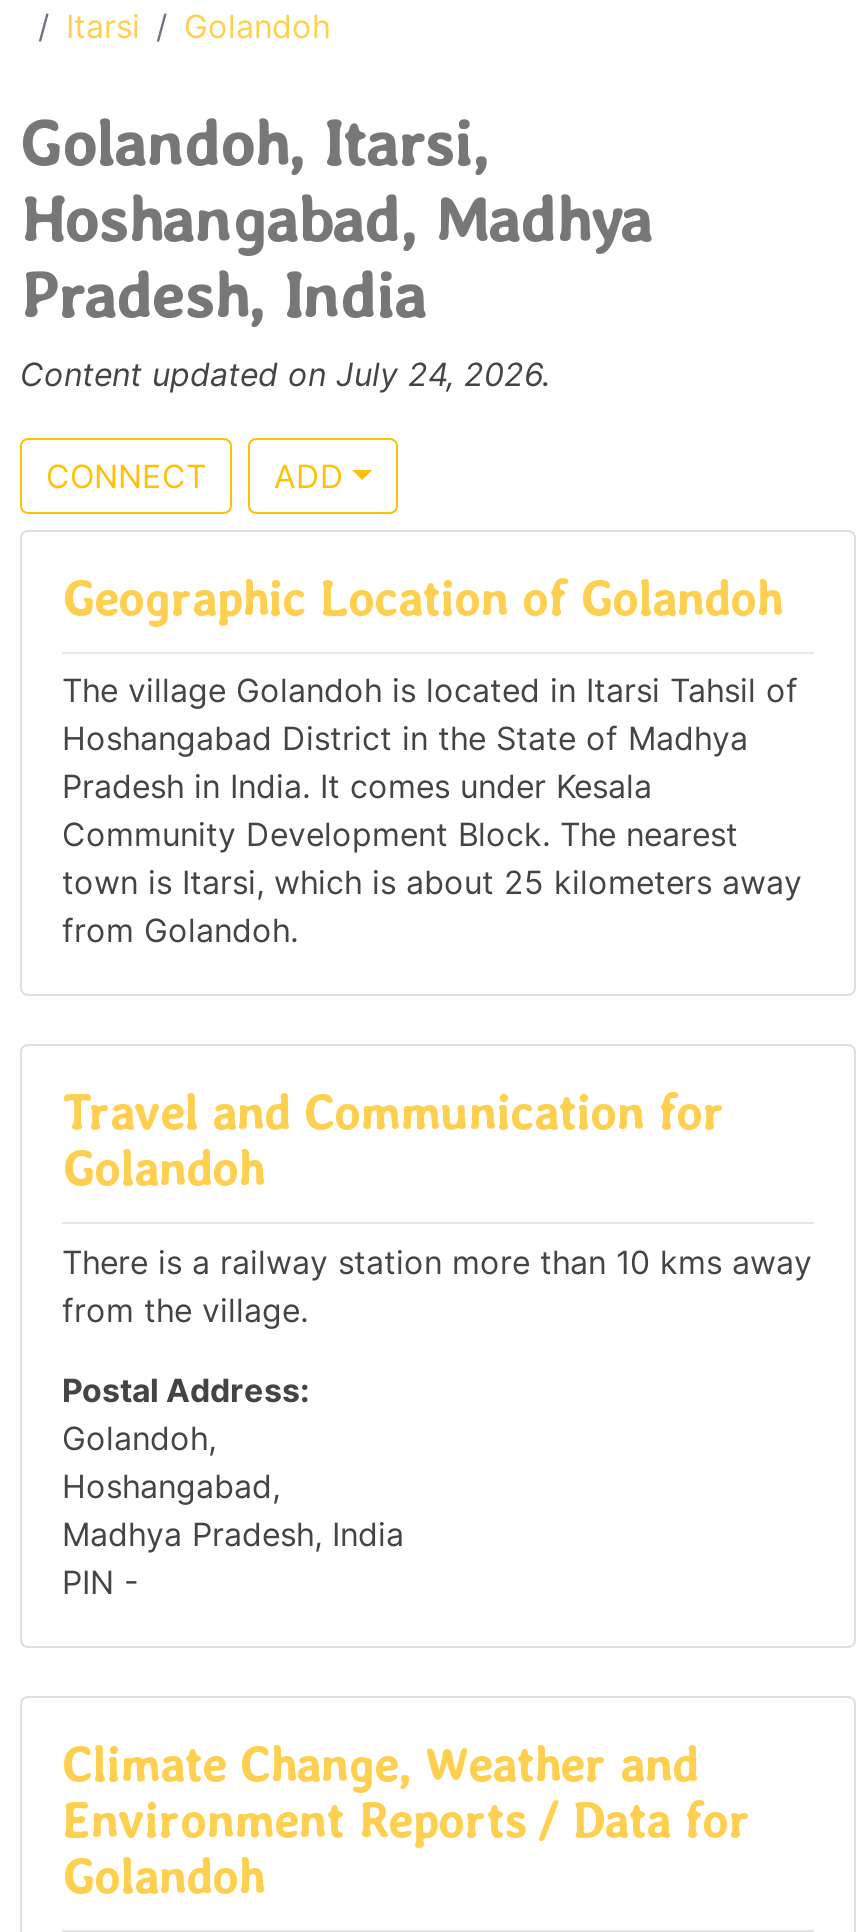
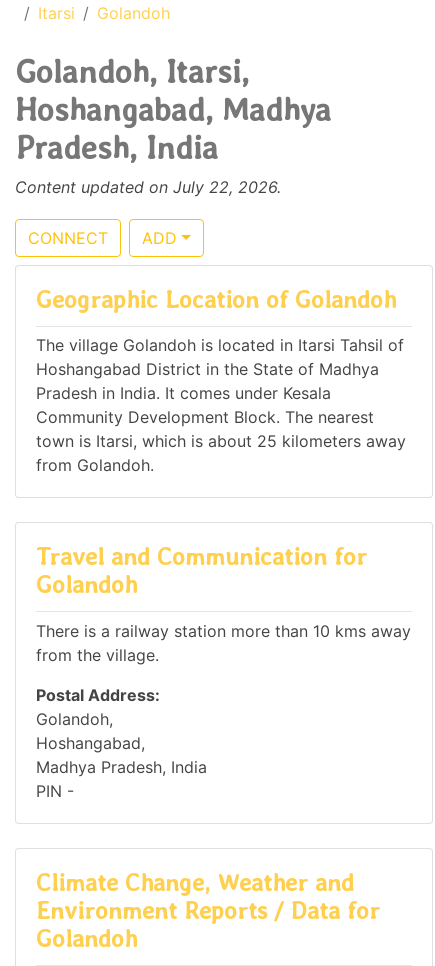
- Content updated on July 24, 2026.
+ Content updated on July 22, 2026.
